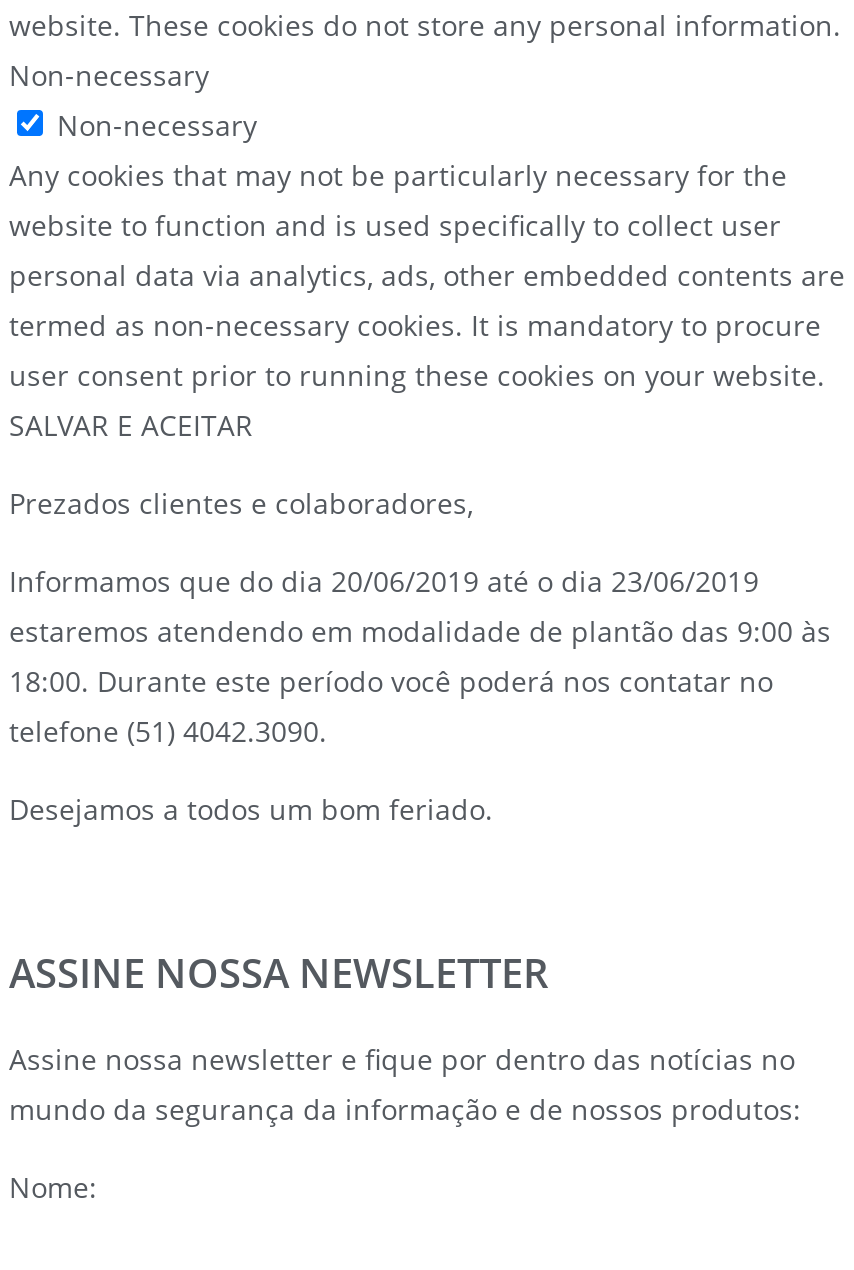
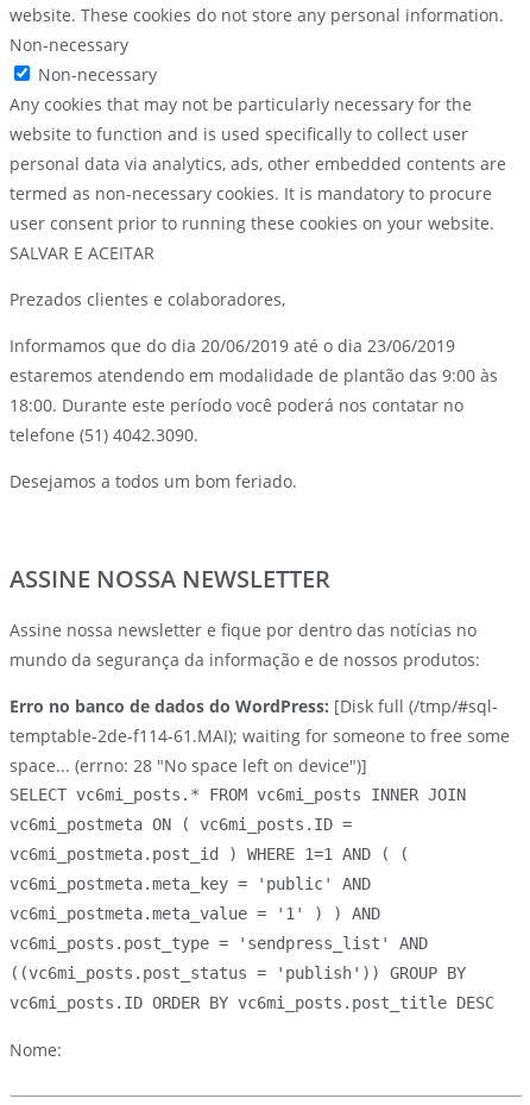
+ Erro no banco de dados do WordPress: [Disk full (/tmp/#sql-
+ temptable-2de-f114-61.MAI); waiting for someone to free some
+ space... (errno: 28 "No space left on device")]
+ SELECT vc6mi_posts.* FROM vc6mi_posts INNER JOIN
+ vc6mi_postmeta ON ( vc6mi_posts.ID =
+ vc6mi_postmeta.post_id ) WHERE 1=1 AND ( (
+ vc6mi_postmeta.meta_key = 'public' AND
+ vc6mi_postmeta.meta_value = '1' ) ) AND
+ vc6mi_posts.post_type = 'sendpress_list' AND
+ ((vc6mi_posts.post_status = 'publish')) GROUP BY
+ vc6mi_posts.ID ORDER BY vc6mi_posts.post_title DESC
